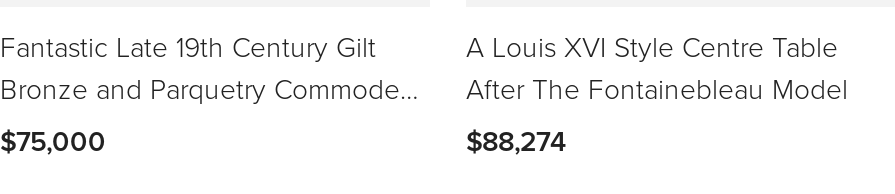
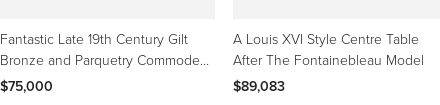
- $88,274
+ $89,083
